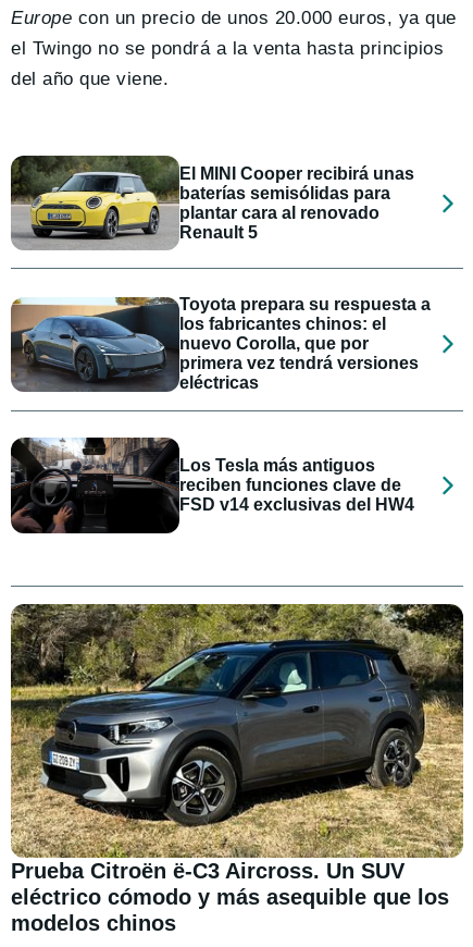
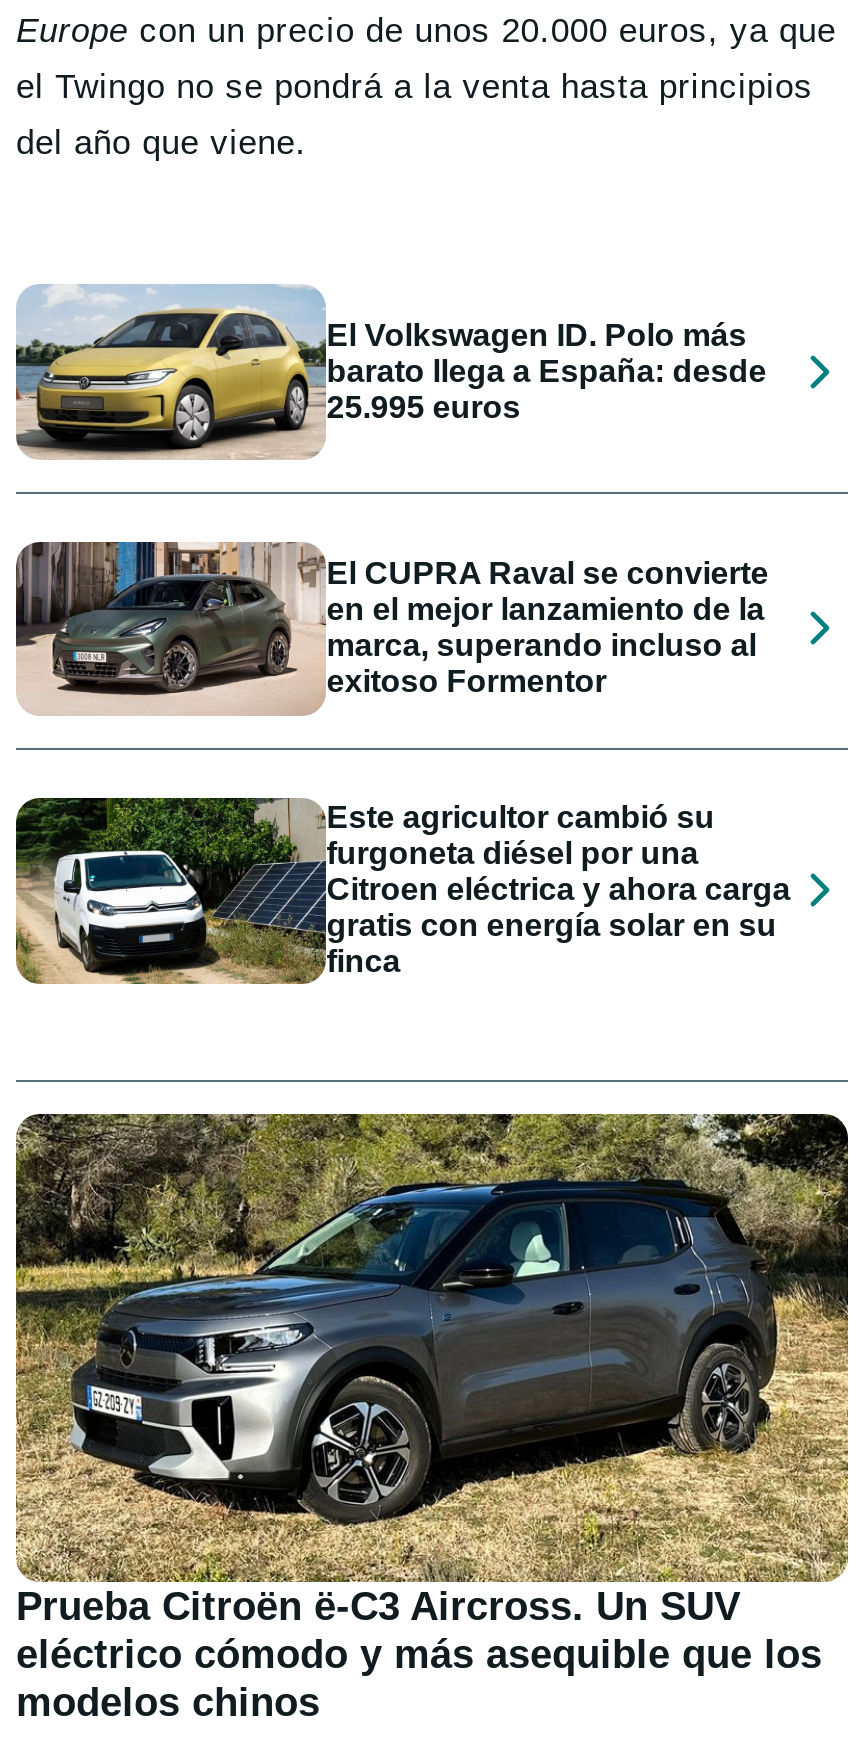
- [image]
- El MINI Cooper recibirá unas
- baterías semisólidas para
- plantar cara al renovado
- Renault 5
+ [image]
+ El Volkswagen ID. Polo más
+ barato llega a España: desde
+ 25.995 euros

- [image]
- Toyota prepara su respuesta a
- los fabricantes chinos: el
- nuevo Corolla, que por
- primera vez tendrá versiones
- eléctricas
+ [image]
+ El CUPRA Raval se convierte
+ en el mejor lanzamiento de la
+ marca, superando incluso al
+ exitoso Formentor

- [image]
- Los Tesla más antiguos
- reciben funciones clave de
- FSD v14 exclusivas del HW4
+ [image]
+ Este agricultor cambió su
+ furgoneta diésel por una
+ Citroen eléctrica y ahora carga
+ gratis con energía solar en su
+ finca
